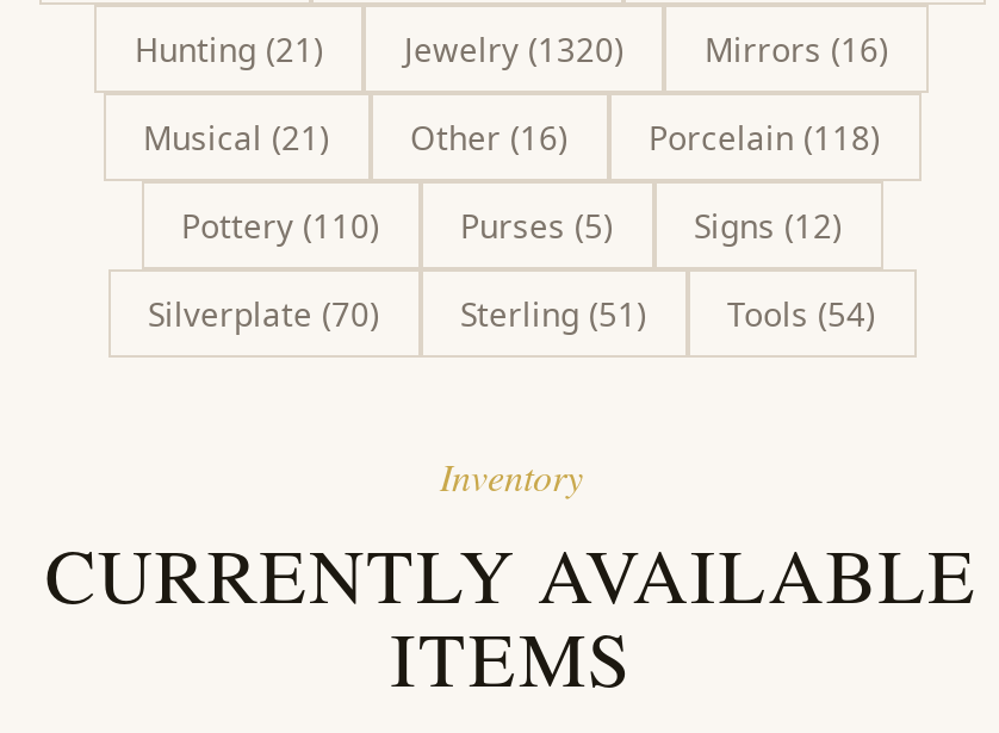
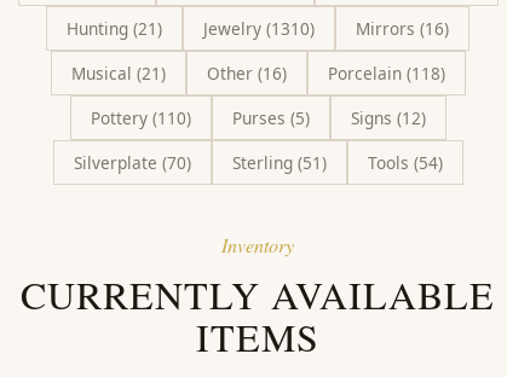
- Hunting (21) Jewelry (1320) Mirrors (16)
+ Hunting (21) Jewelry (1310) Mirrors (16)
